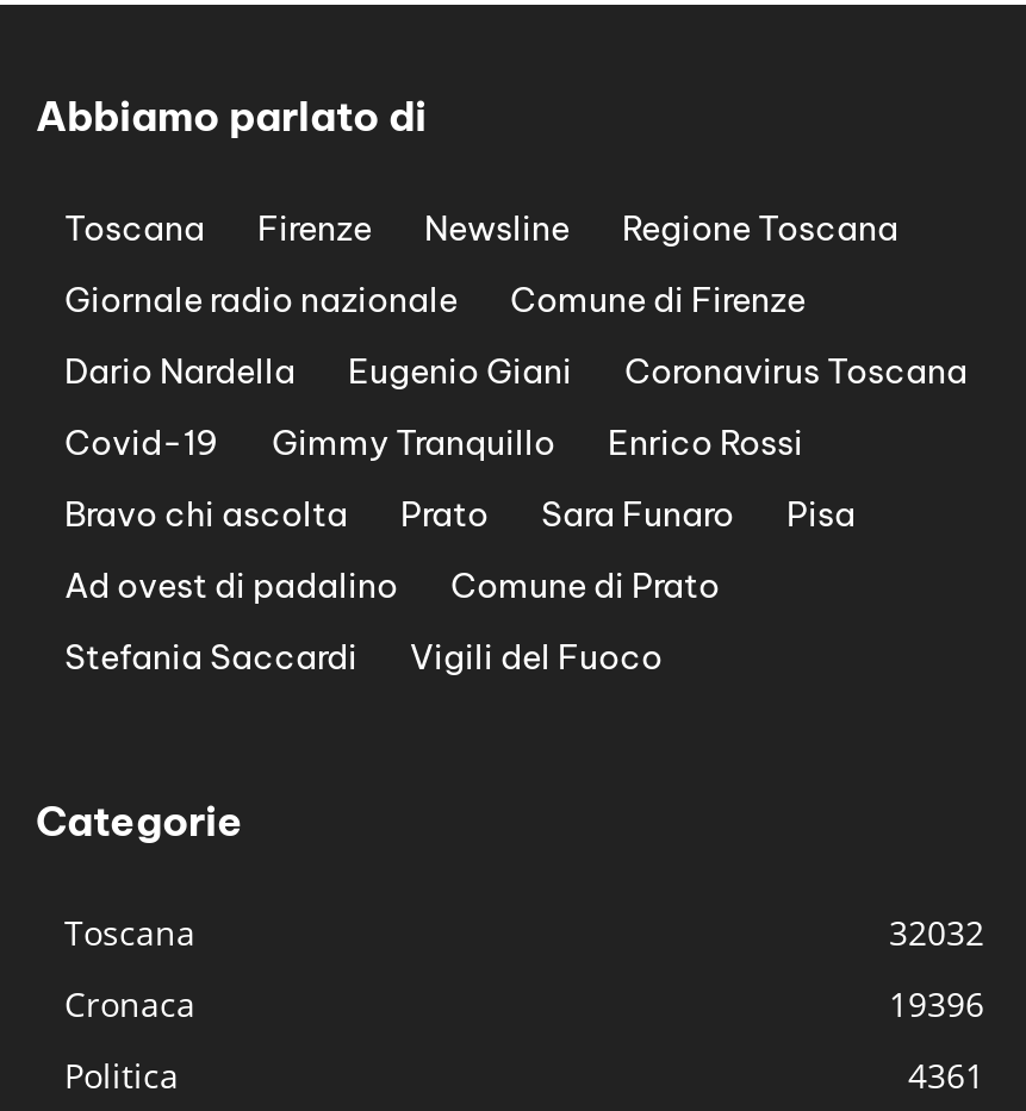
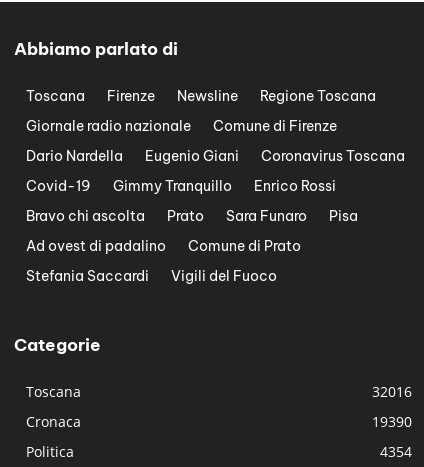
- 32032
+ 32016

- 19396
+ 19390

- 4361
+ 4354
